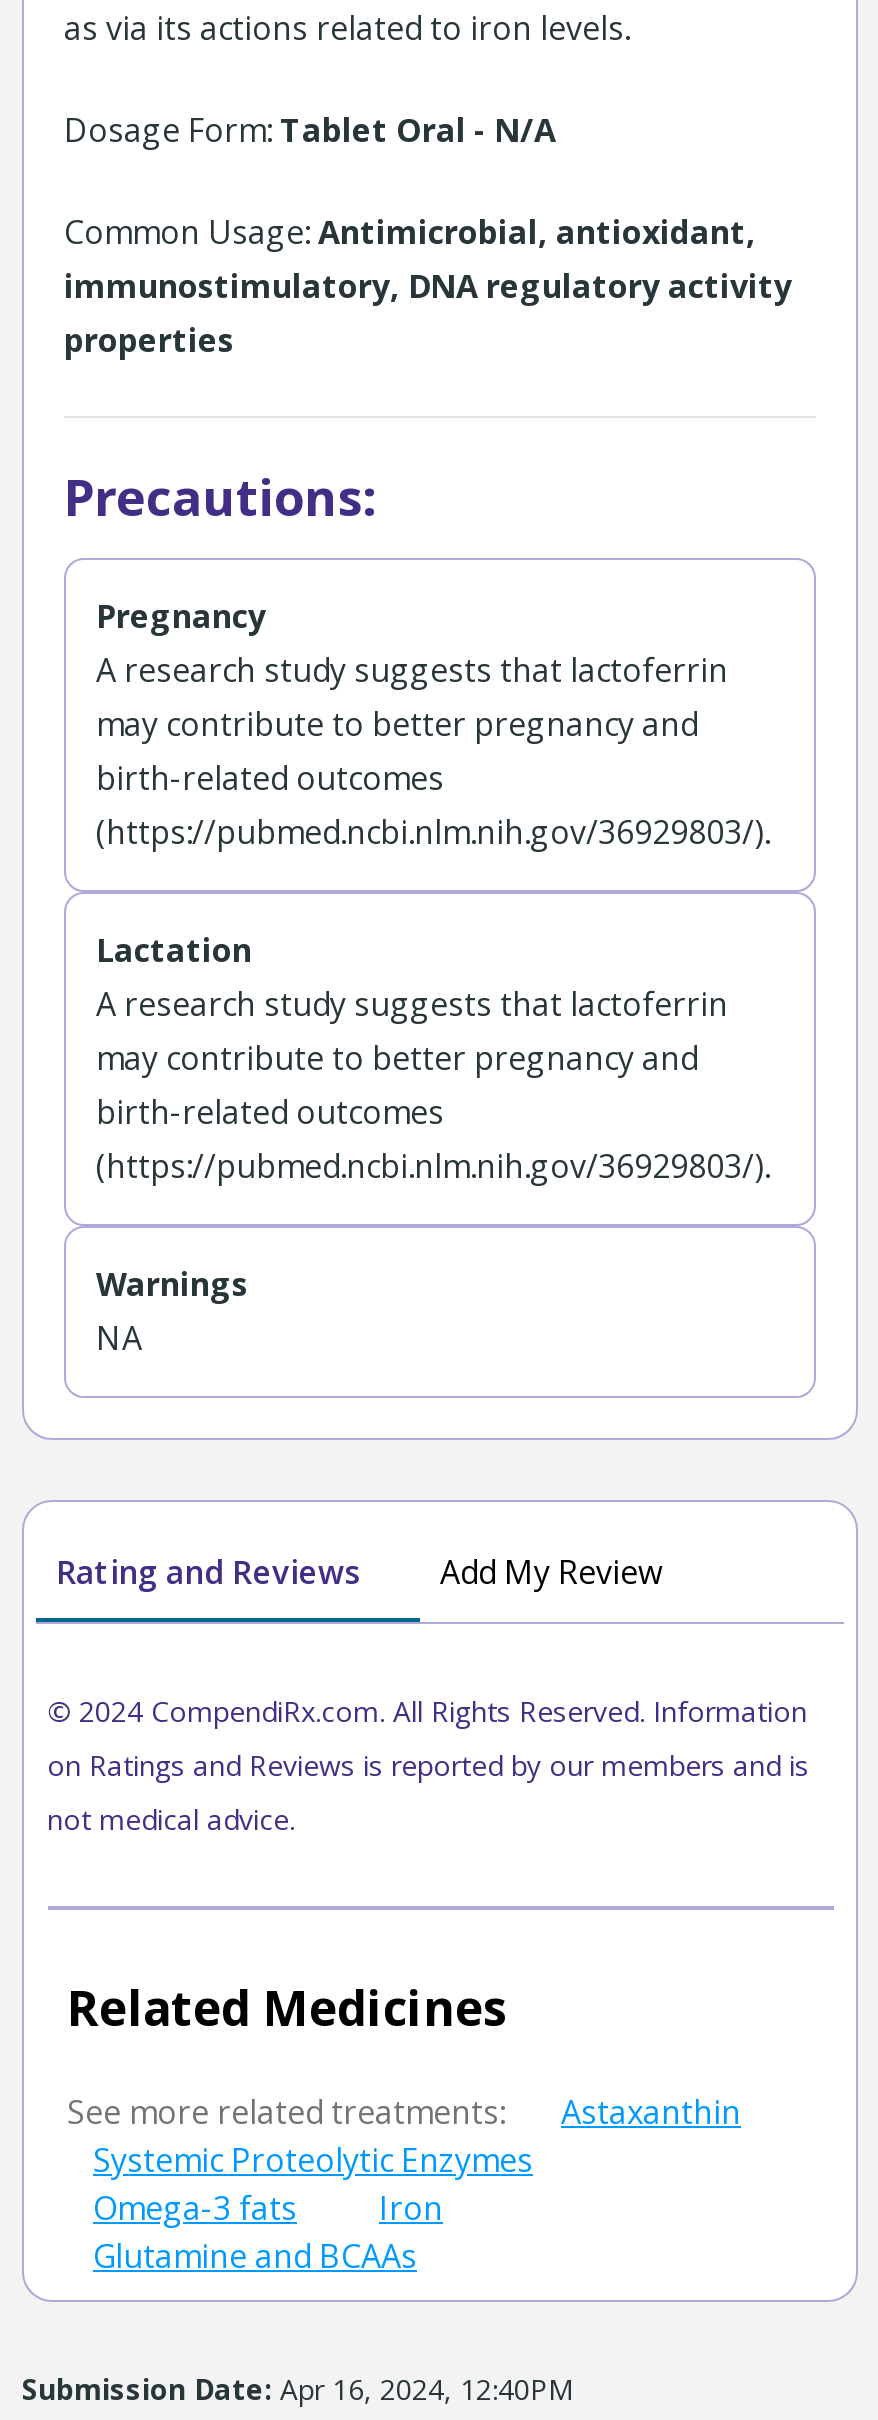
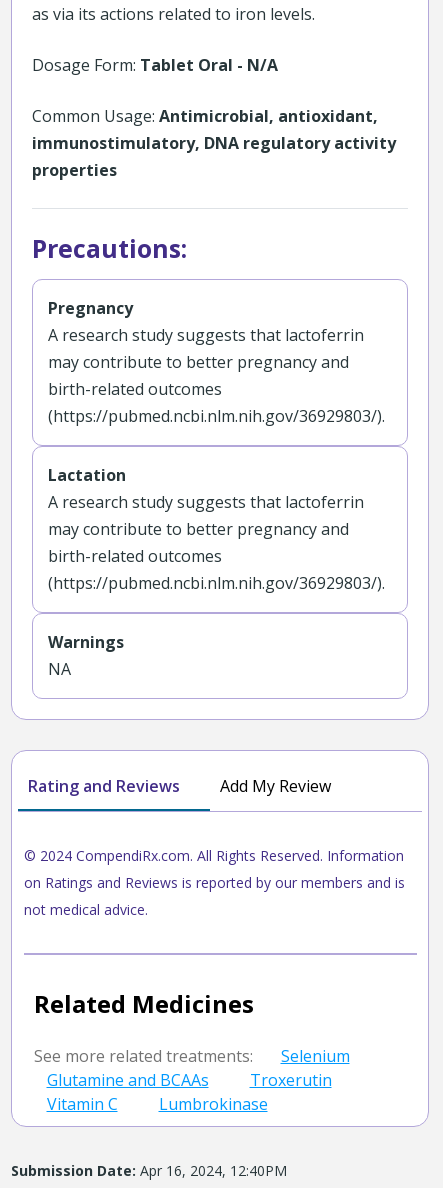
- Astaxanthin
- Systemic Proteolytic Enzymes
- Omega-3 fats
- Iron
+ Selenium

moved up: Glutamine and BCAAs

+ Troxerutin
+ Vitamin C
+ Lumbrokinase
